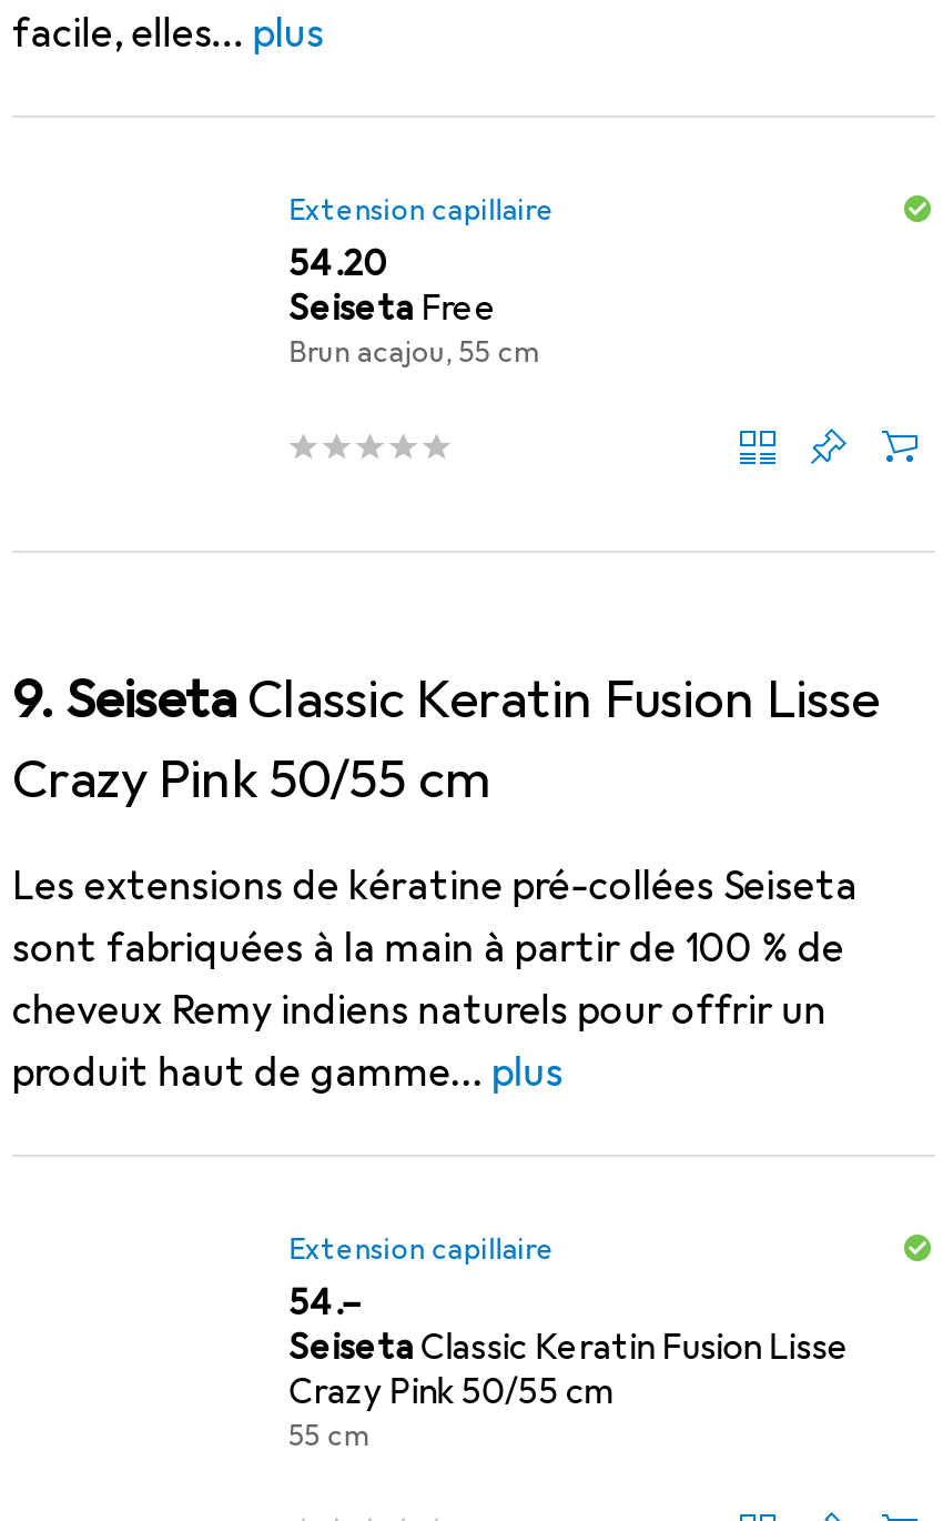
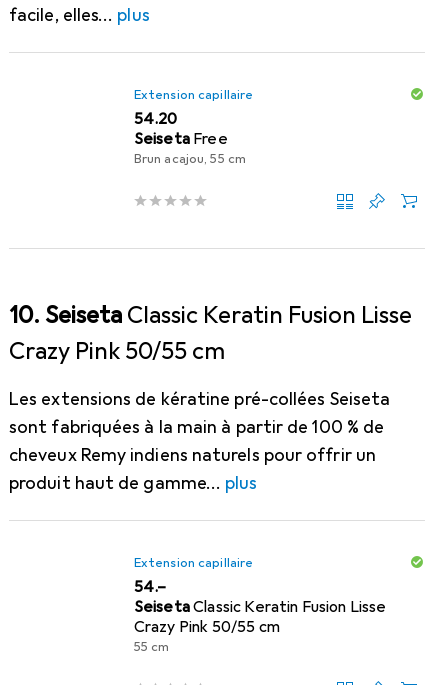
- 9. Seiseta Classic Keratin Fusion Lisse
+ 10. Seiseta Classic Keratin Fusion Lisse
